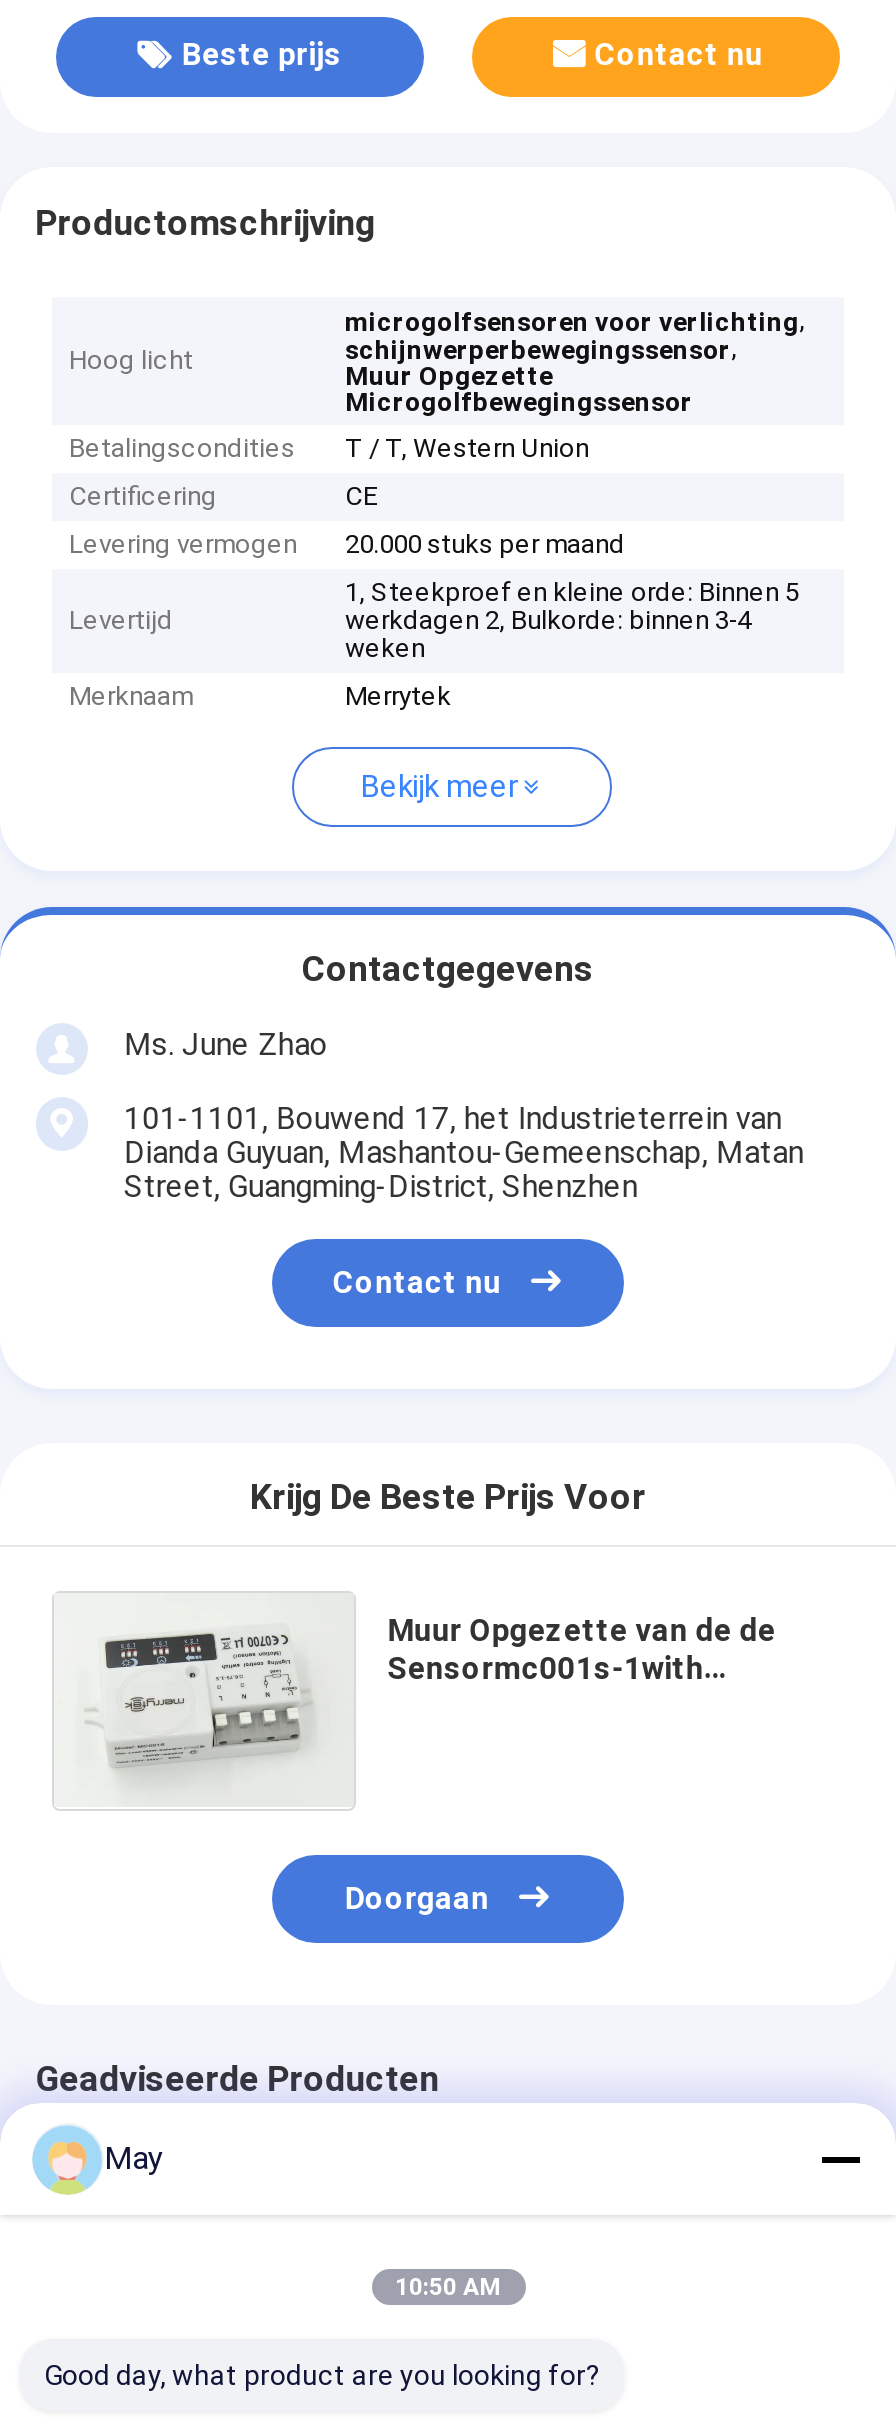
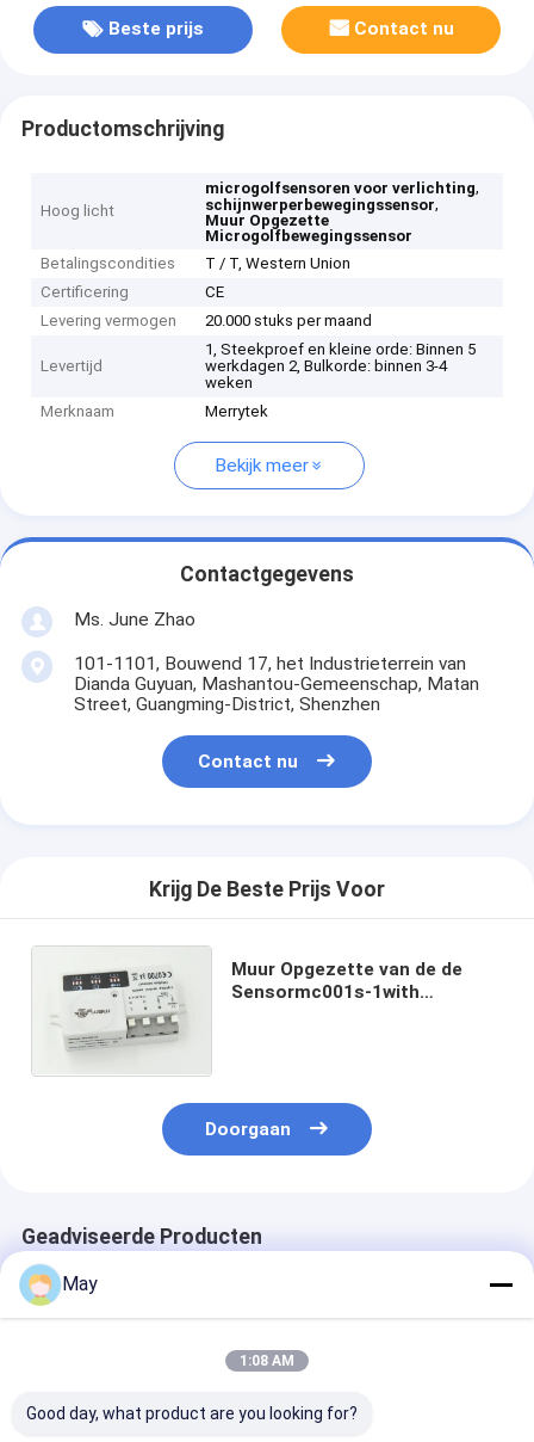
- 10:50 AM
+ 1:08 AM
